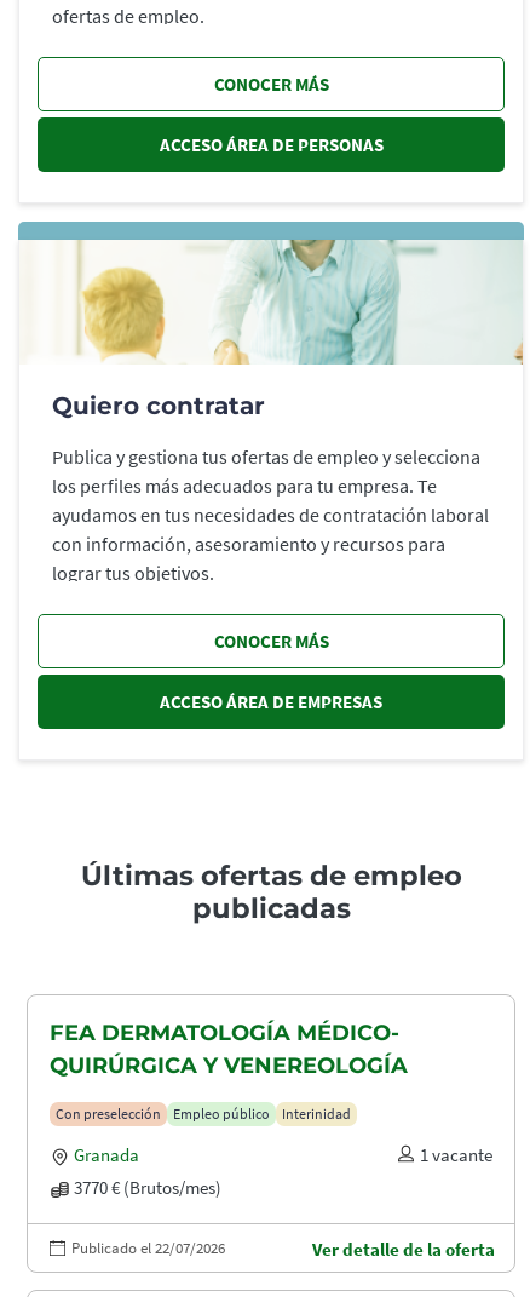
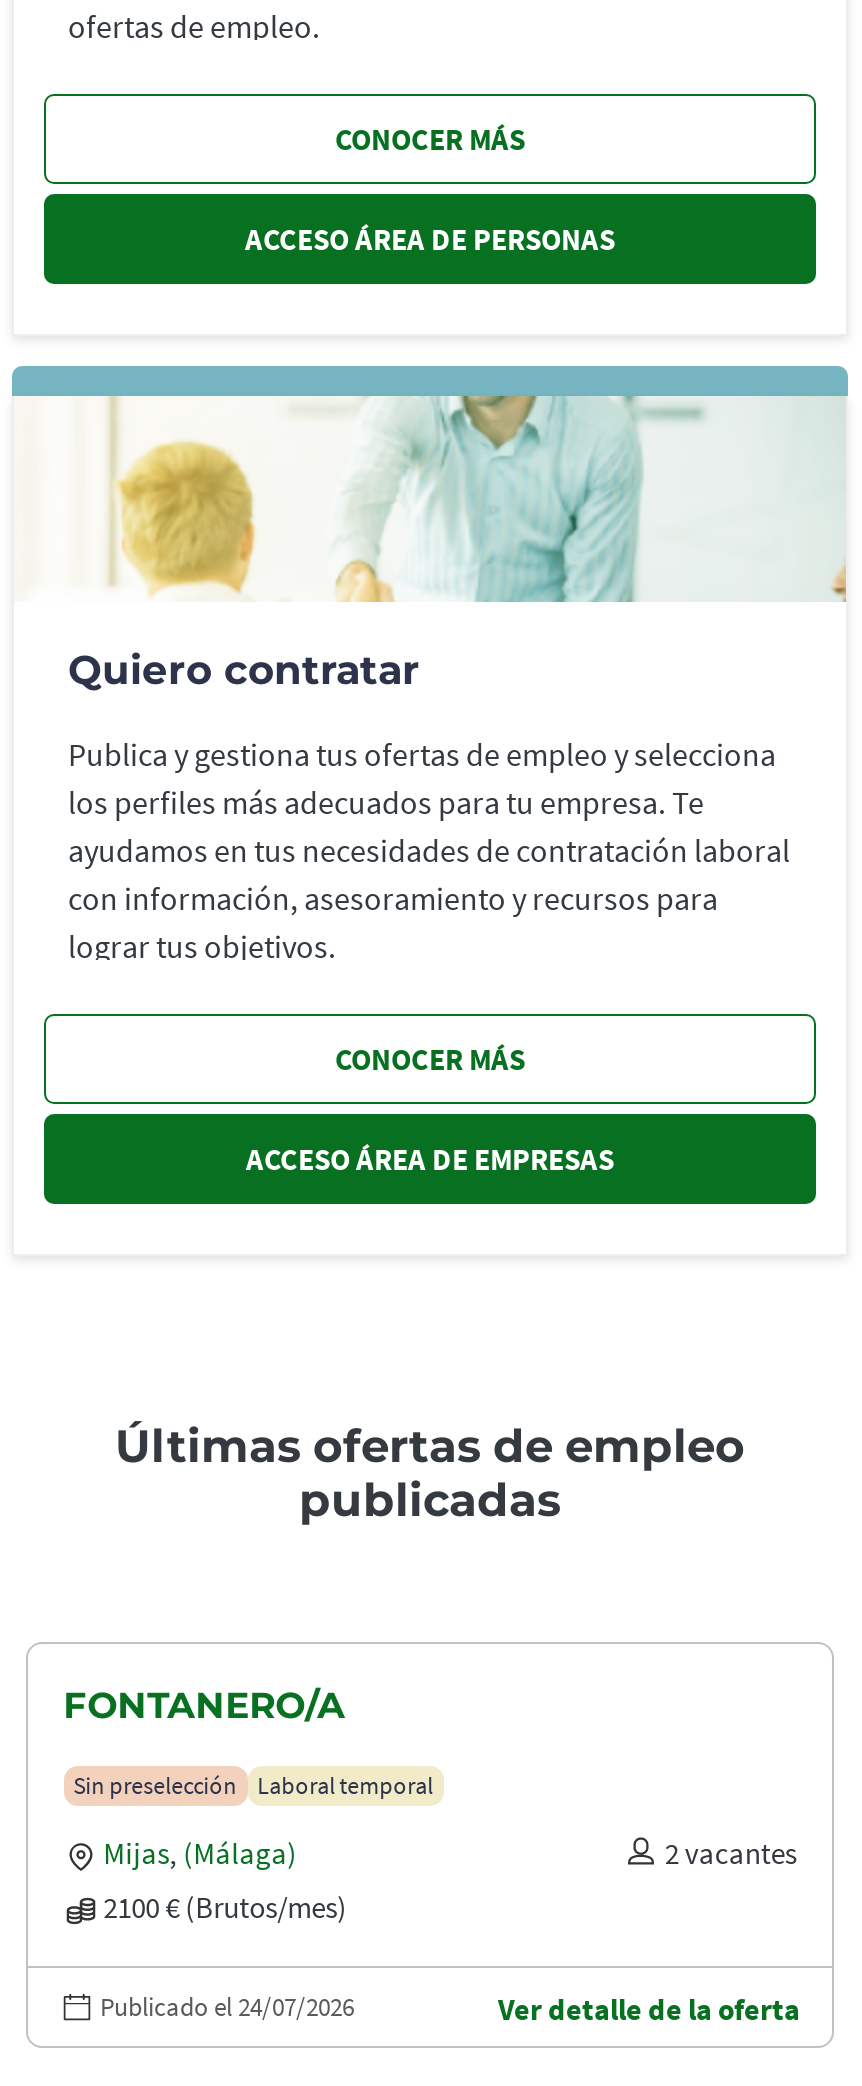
- FEA DERMATOLOGÍA MÉDICO-
- QUIRÚRGICA Y VENEREOLOGÍA
+ FONTANERO/A

- Con preselección
- Empleo público
- Interinidad
+ Sin preselección
+ Laboral temporal

- Granada
- 1 vacante
- 3770 € (Brutos/mes)
+ Mijas, (Málaga)
+ 2 vacantes
+ 2100 € (Brutos/mes)

- Publicado el 22/07/2026
+ Publicado el 24/07/2026
